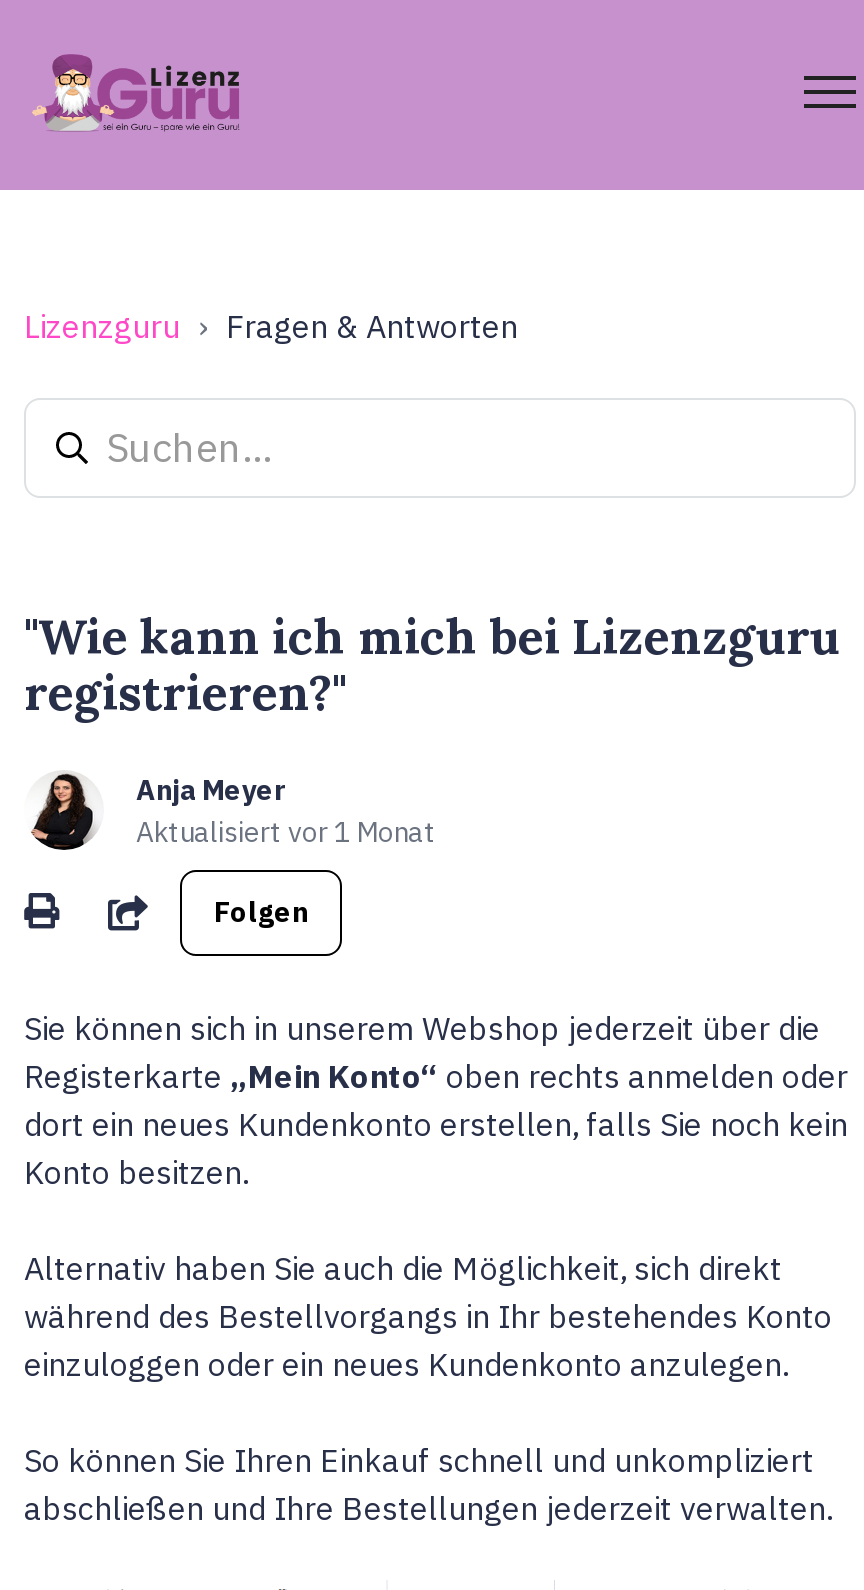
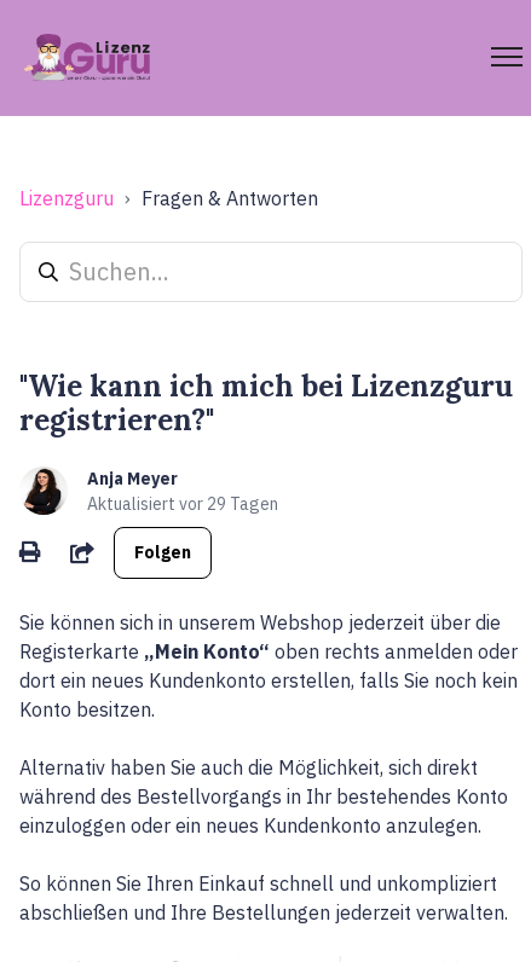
- Aktualisiert vor 1 Monat
+ Aktualisiert vor 29 Tagen
